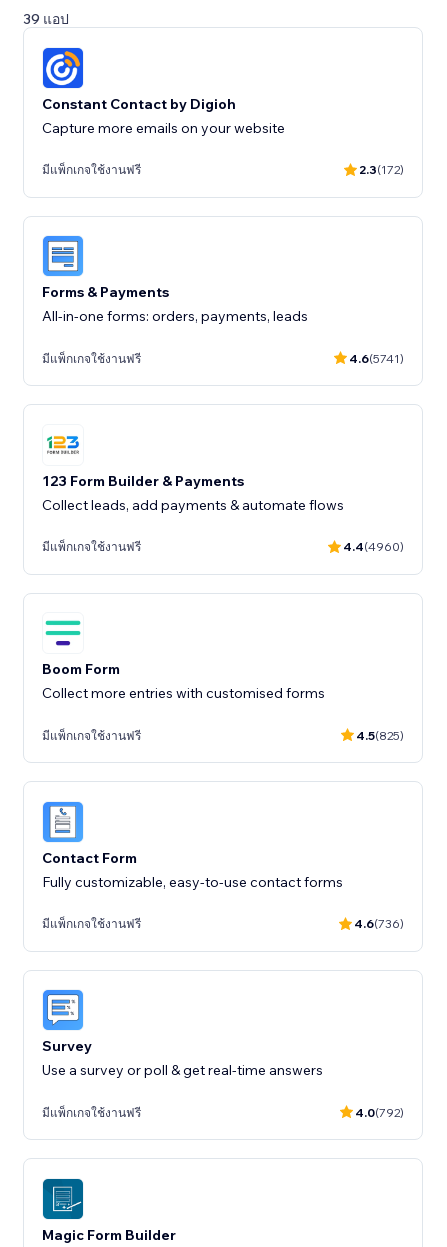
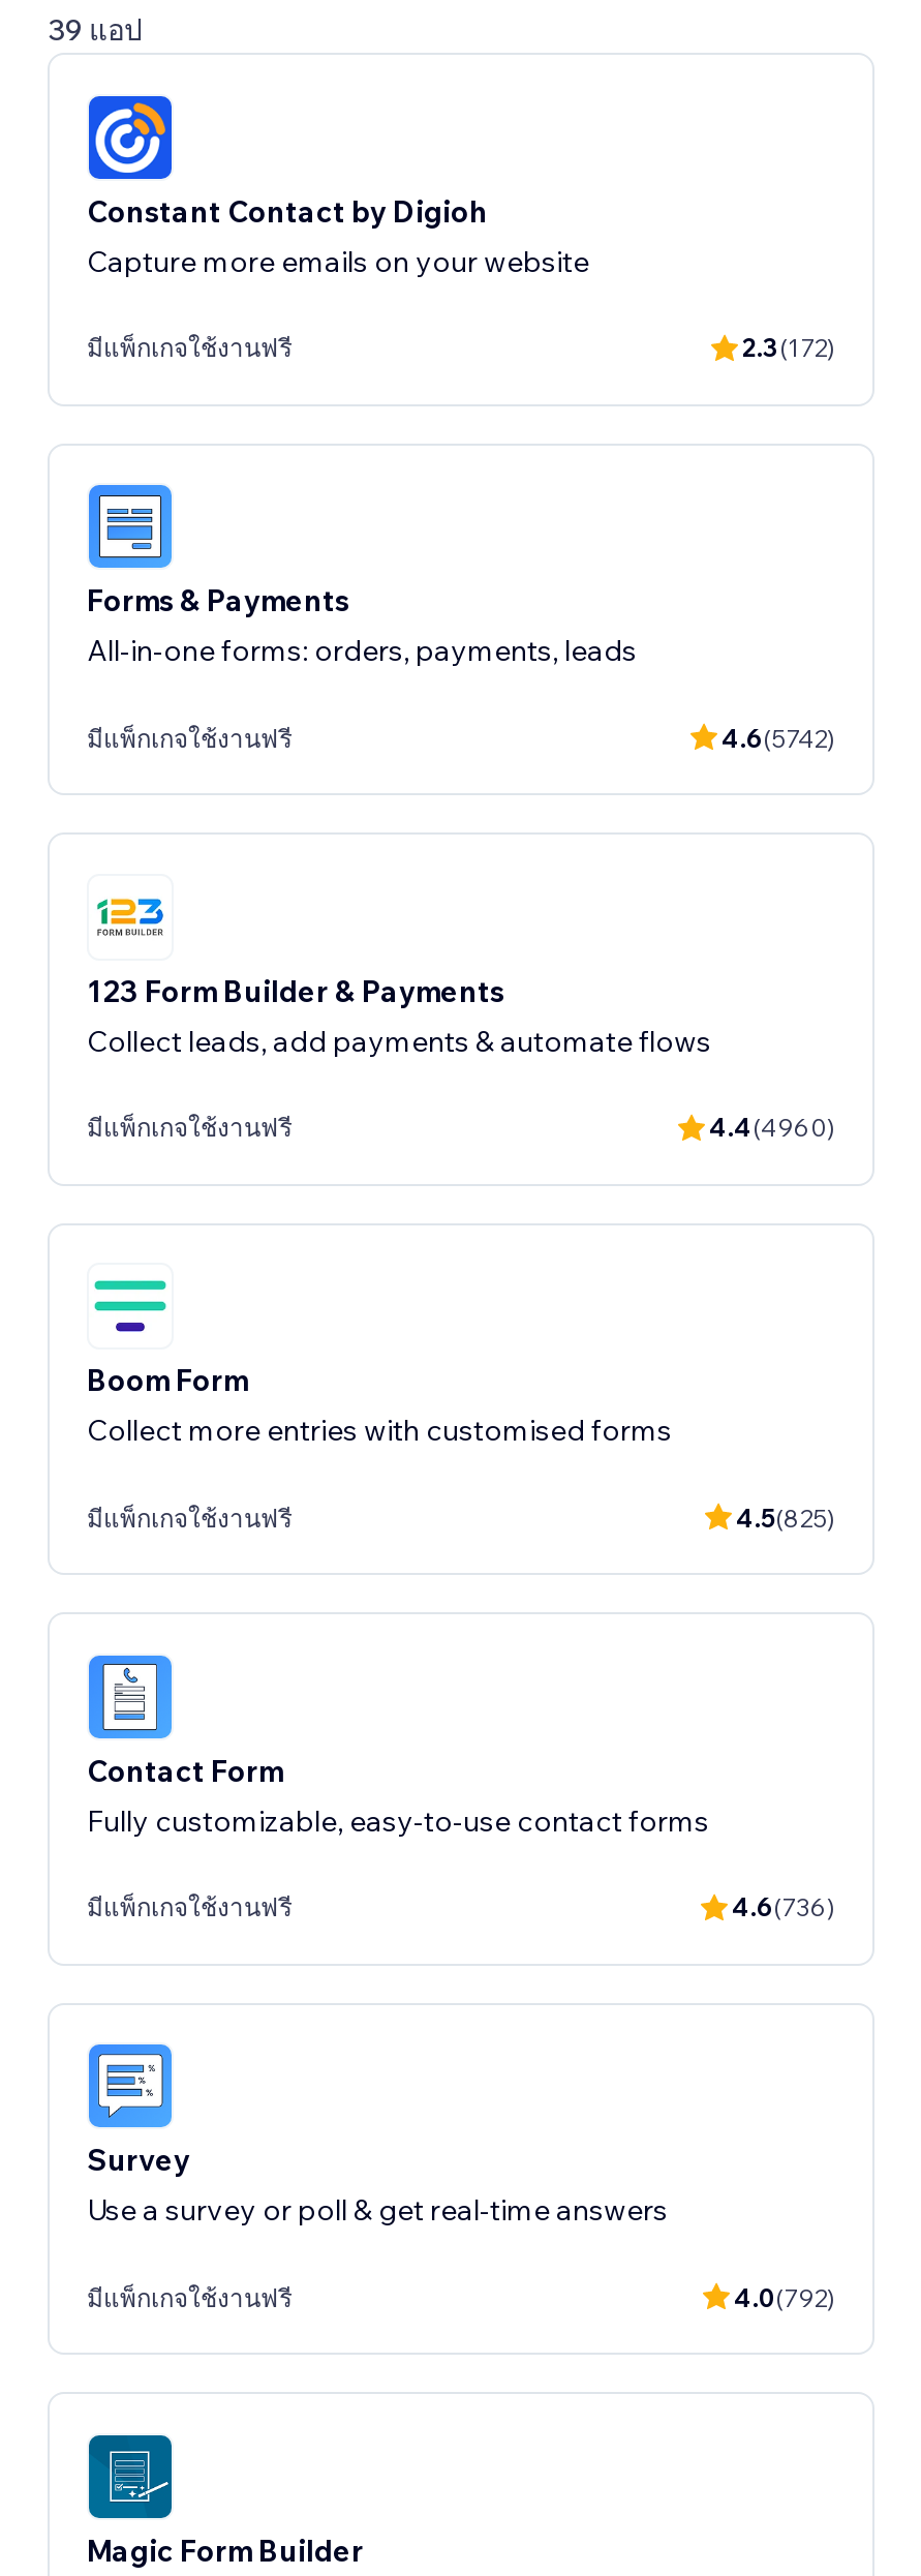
- 4.6(5741)
+ 4.6(5742)
